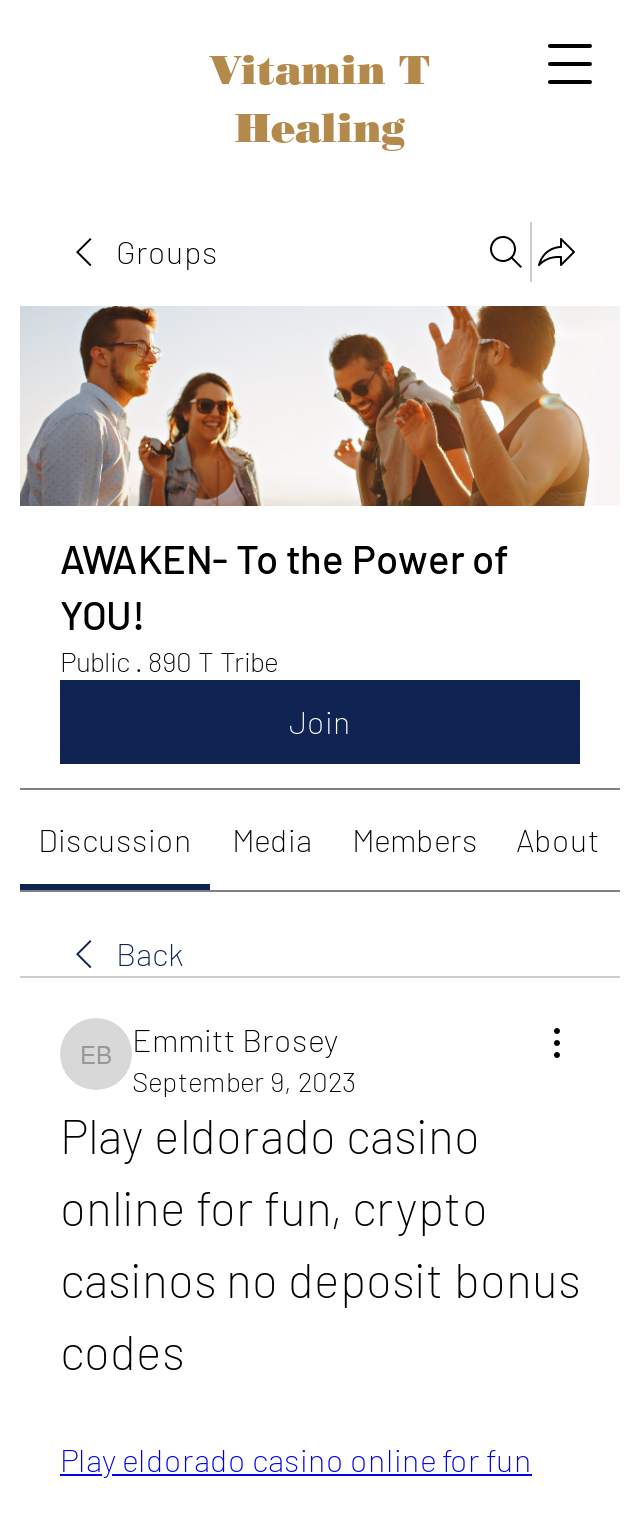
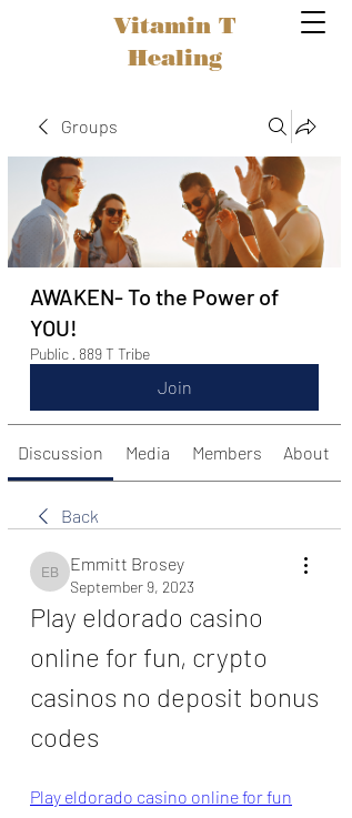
- Public 890 T Tribe
+ Public 889 T Tribe
